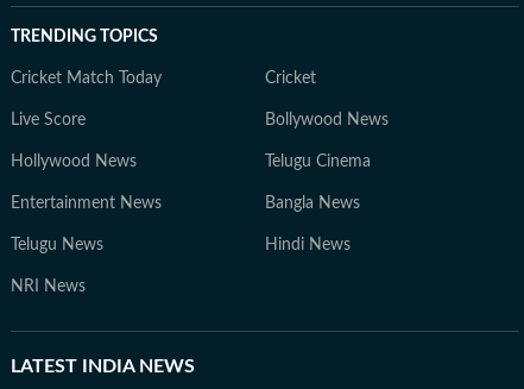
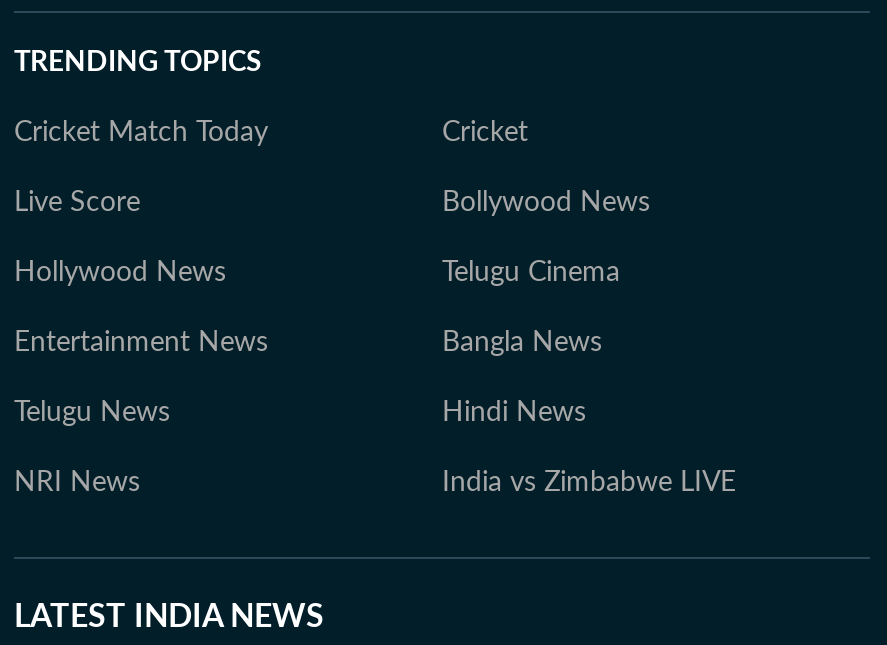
+ India vs Zimbabwe LIVE
